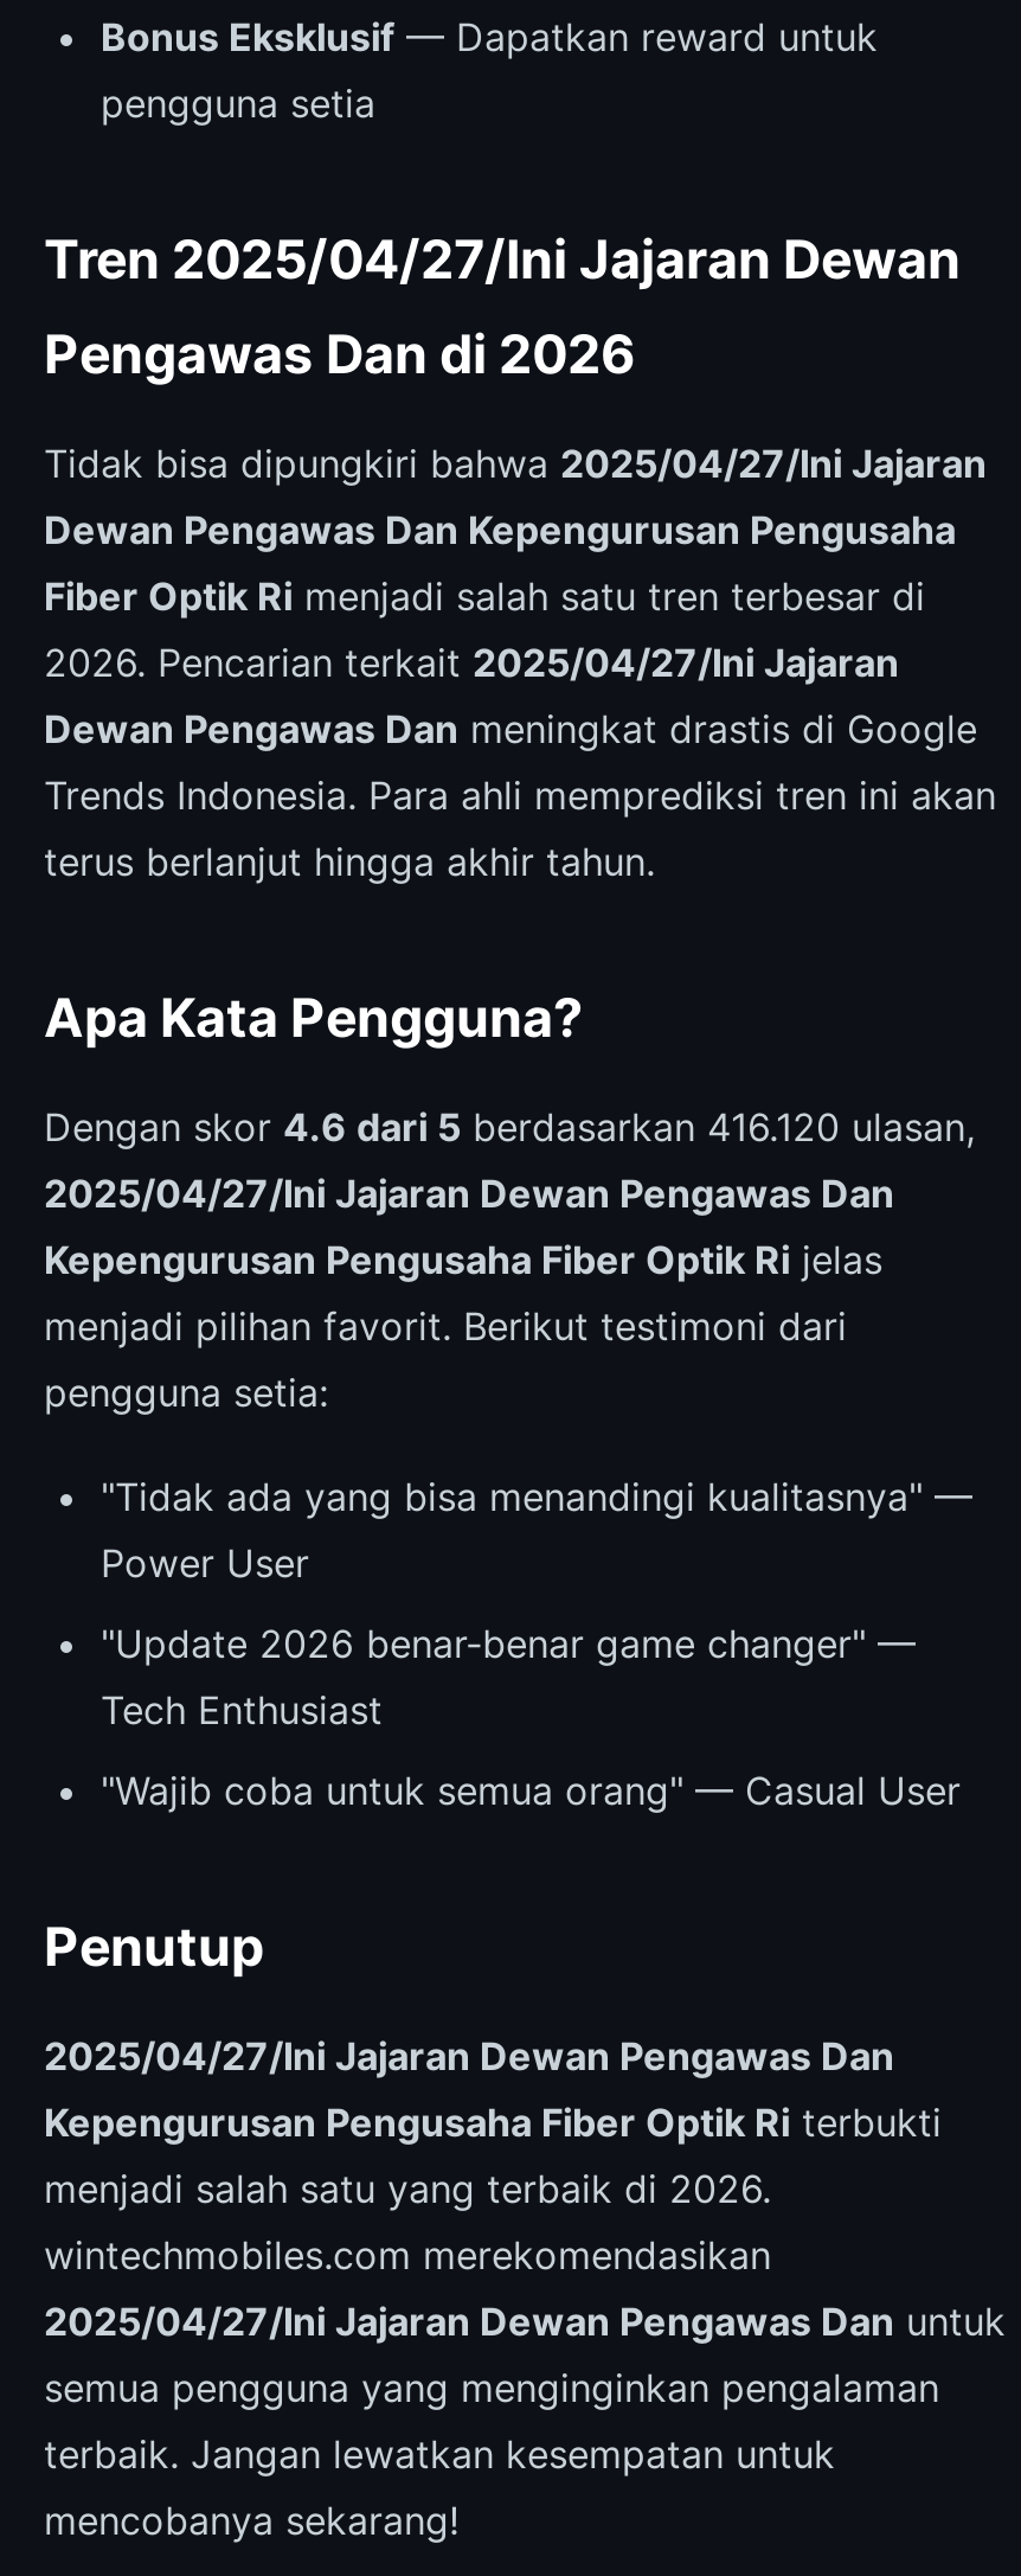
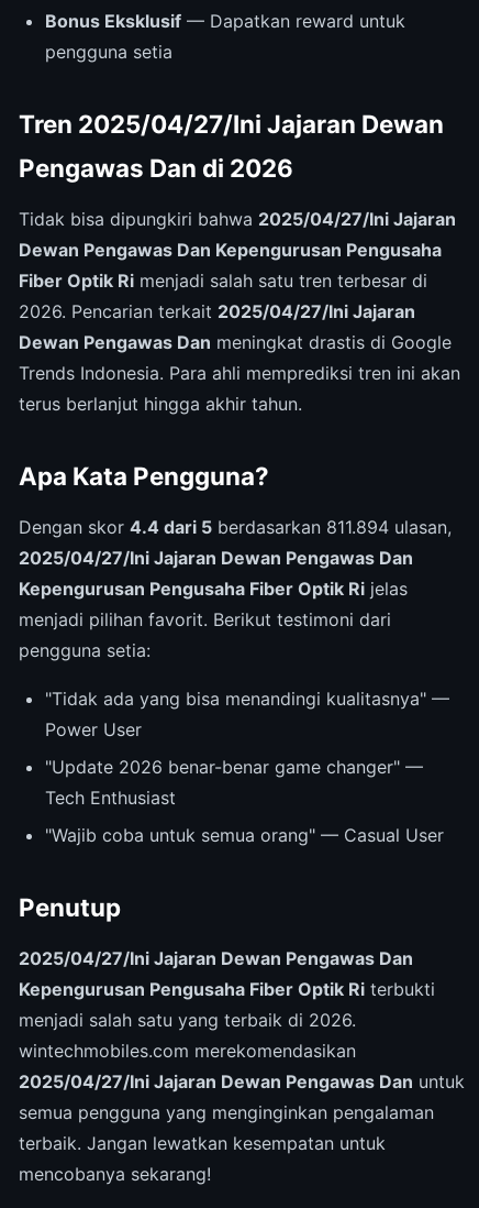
- Dengan skor 4.6 dari 5 berdasarkan 416.120 ulasan,
+ Dengan skor 4.4 dari 5 berdasarkan 811.894 ulasan,
